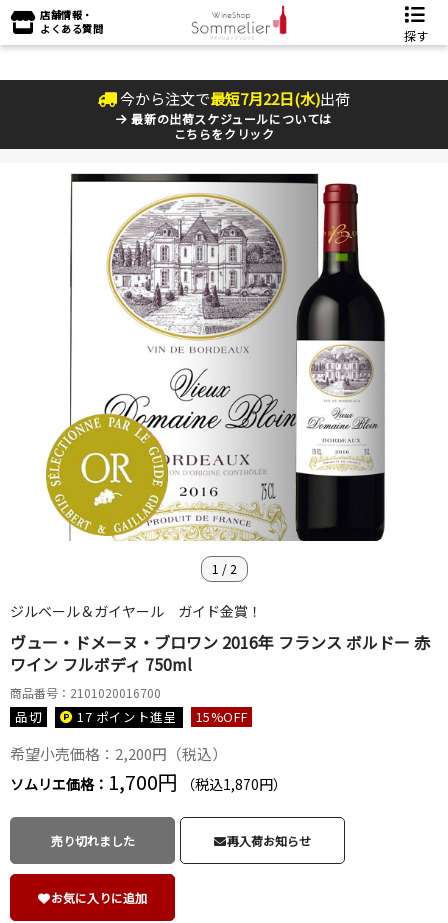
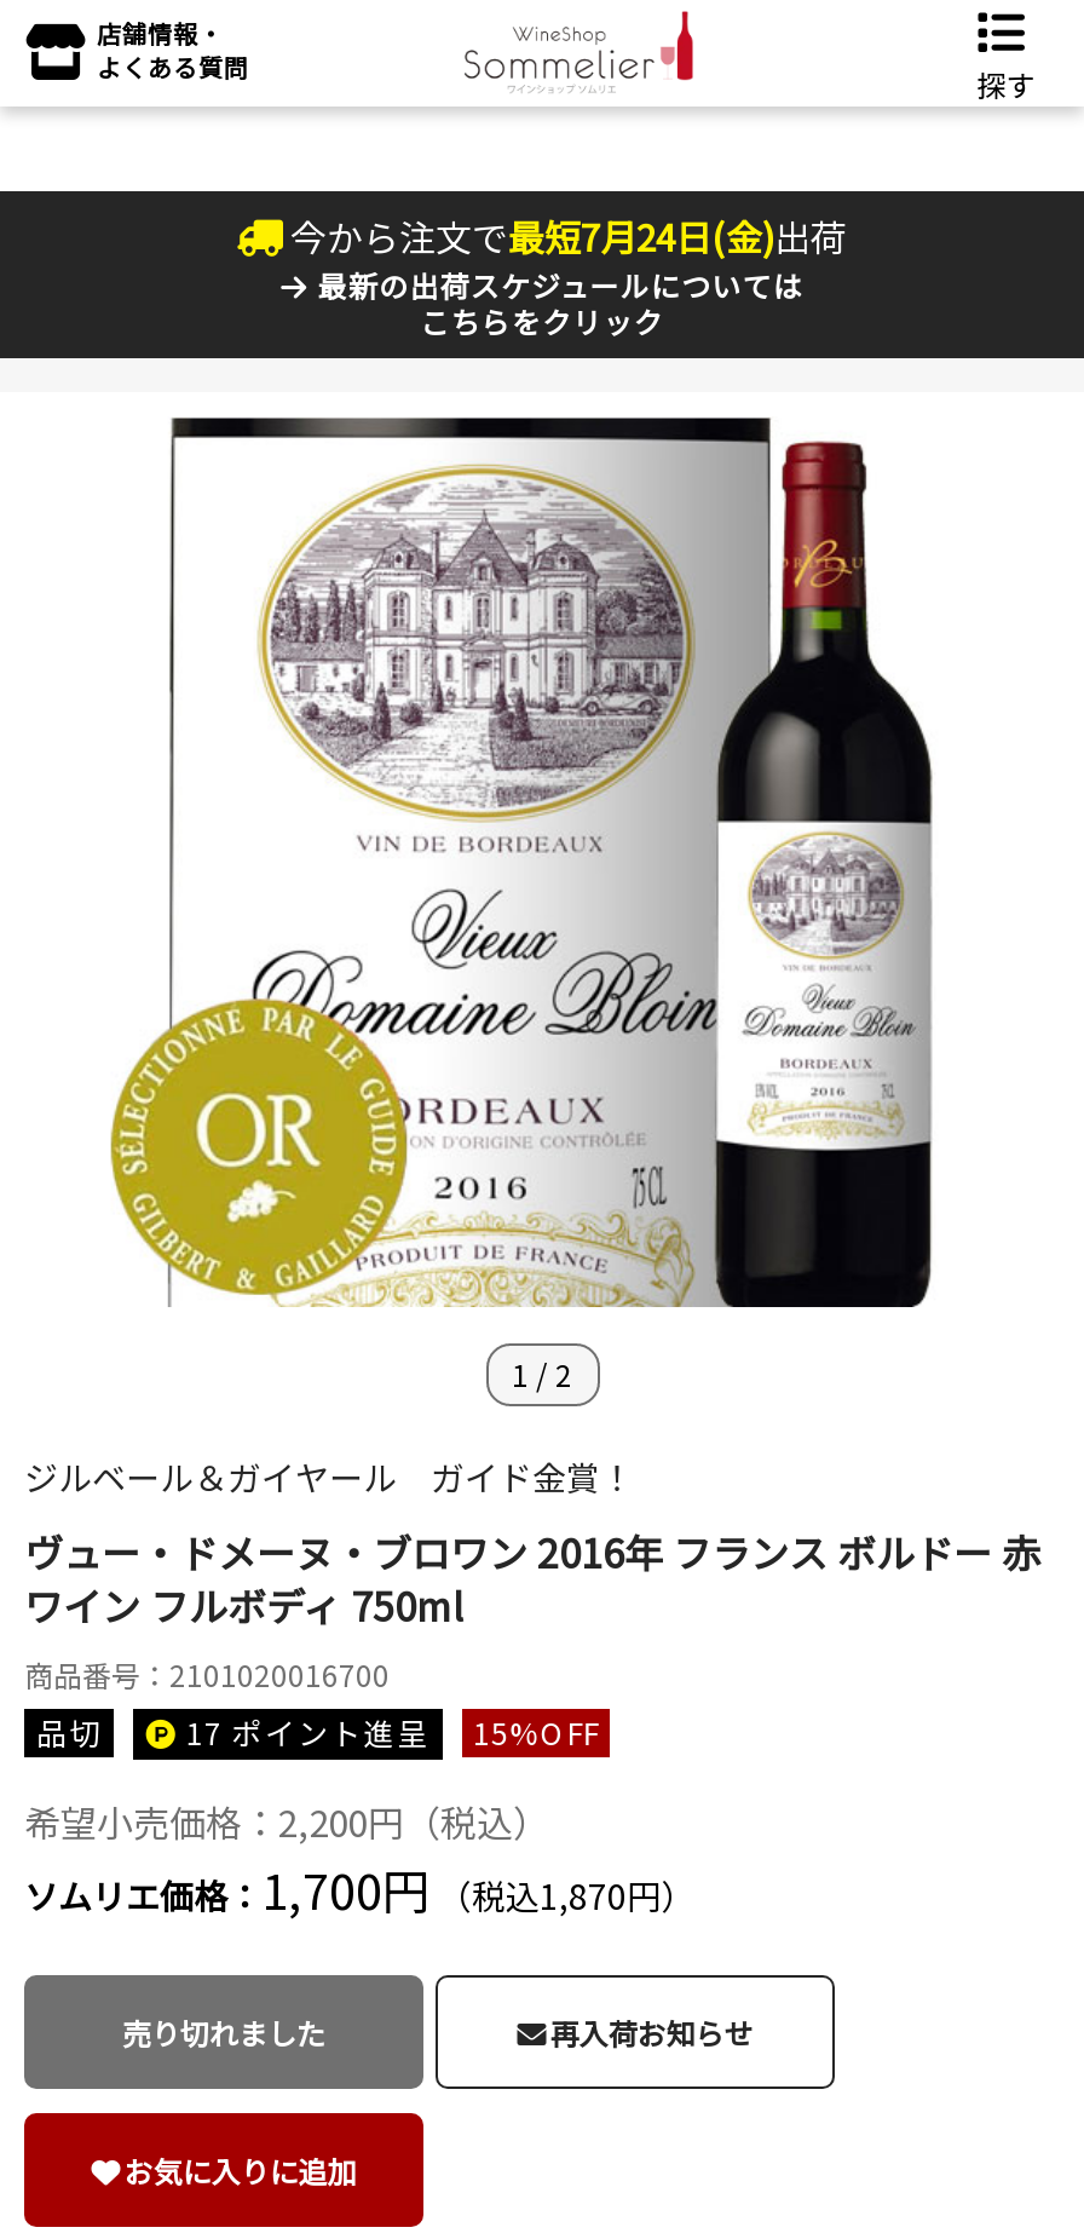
- 今から注文で最短7月22日(水)出荷
+ 今から注文で最短7月24日(金)出荷
